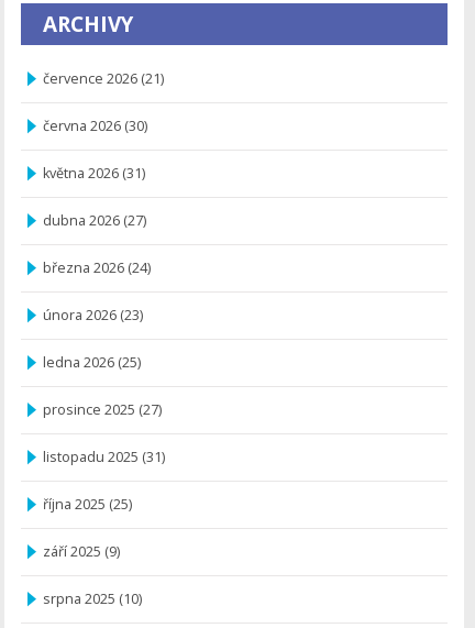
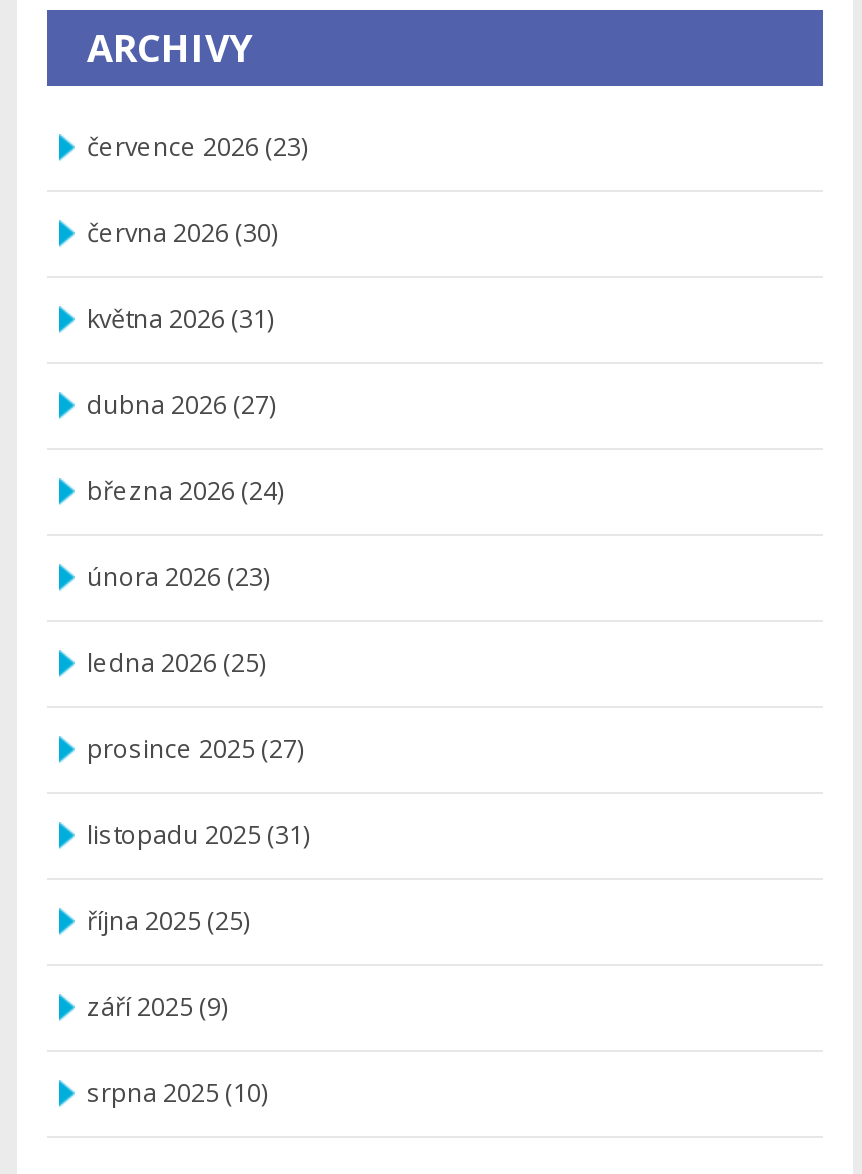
- července 2026 (21)
+ července 2026 (23)
